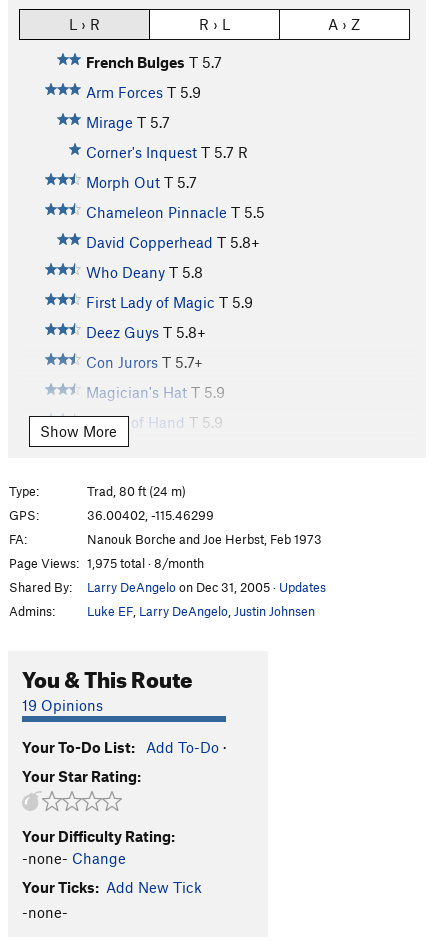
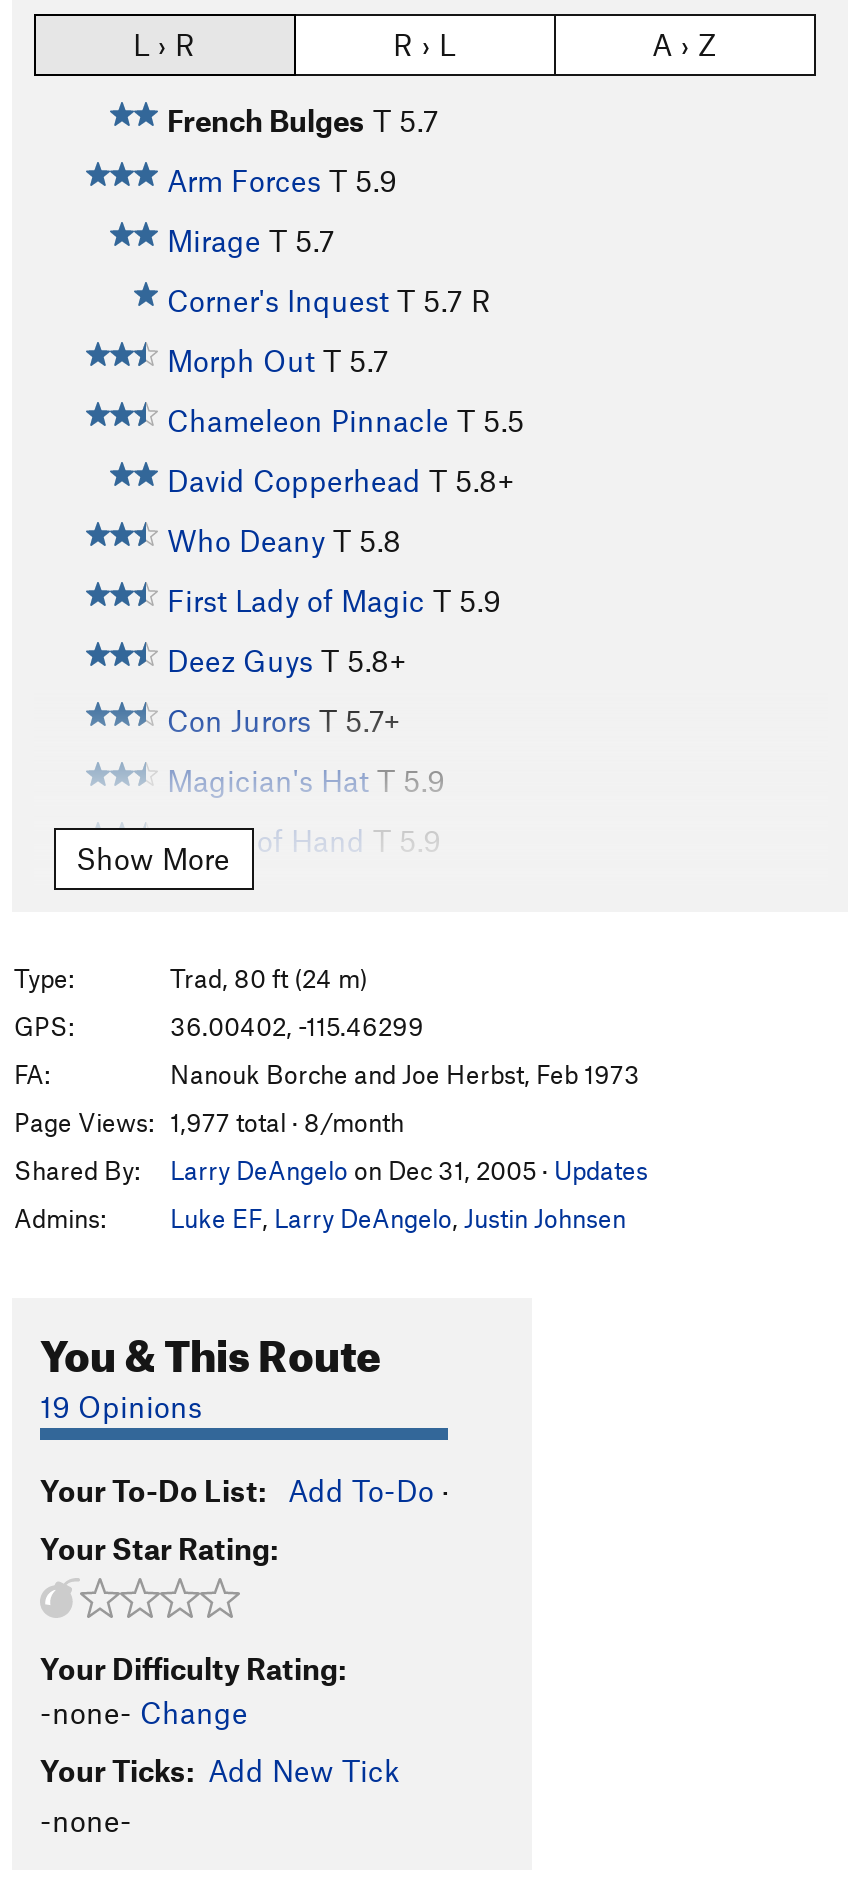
- Page Views: 1,975 total · 8/month
+ Page Views: 1,977 total · 8/month
